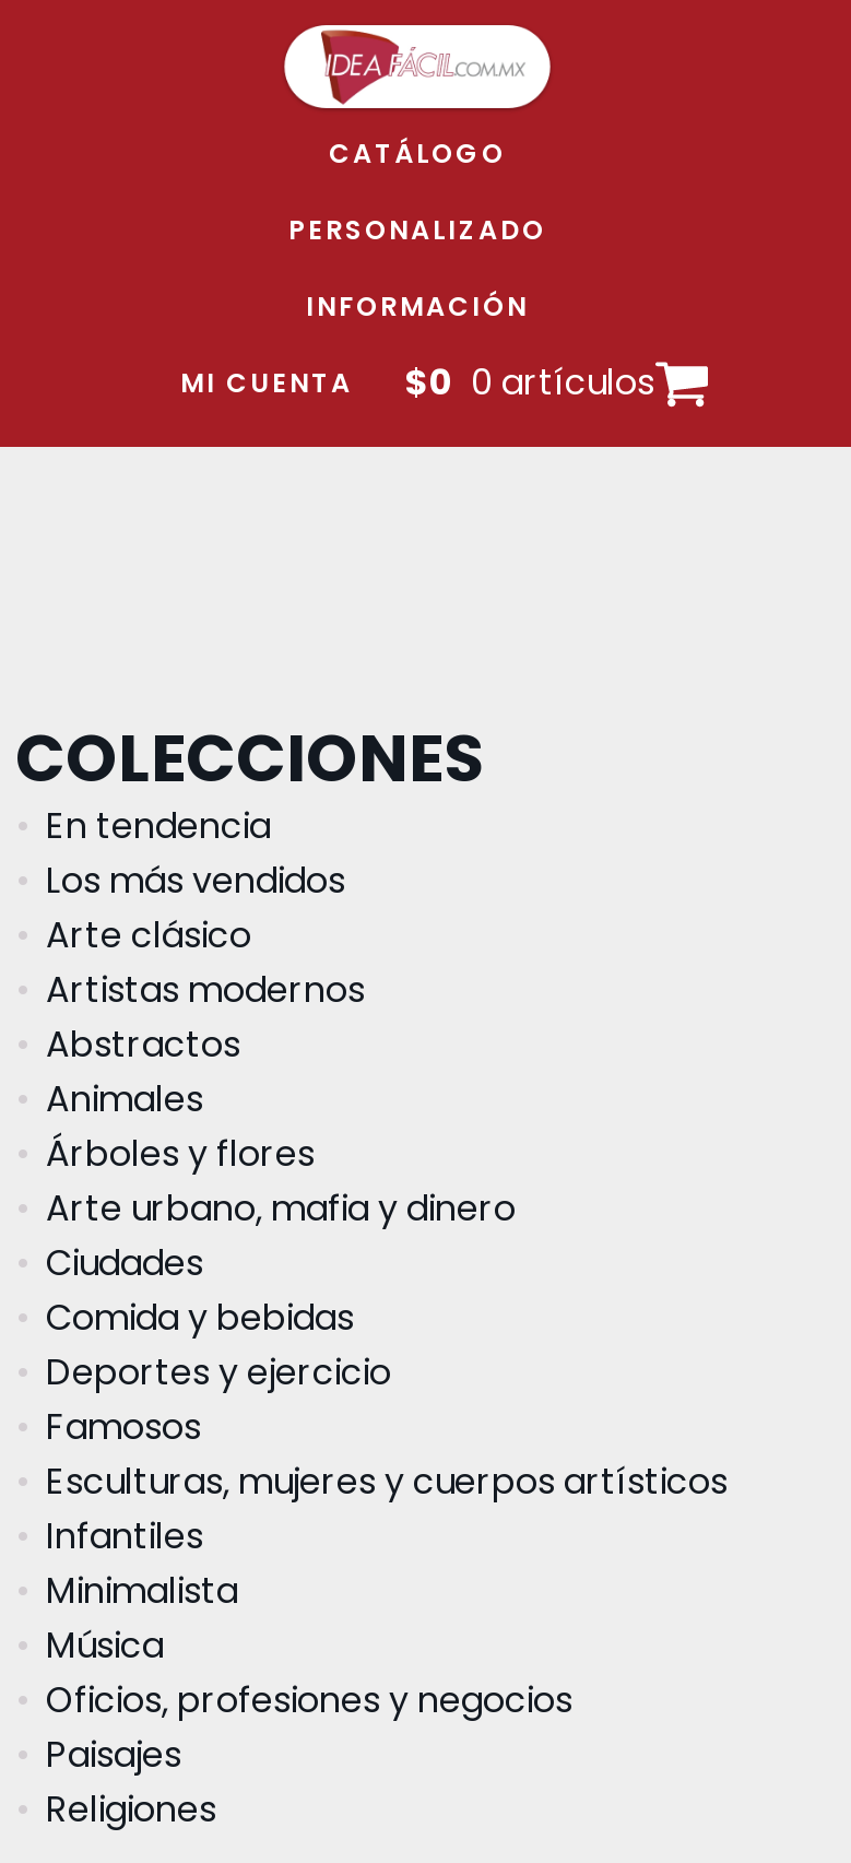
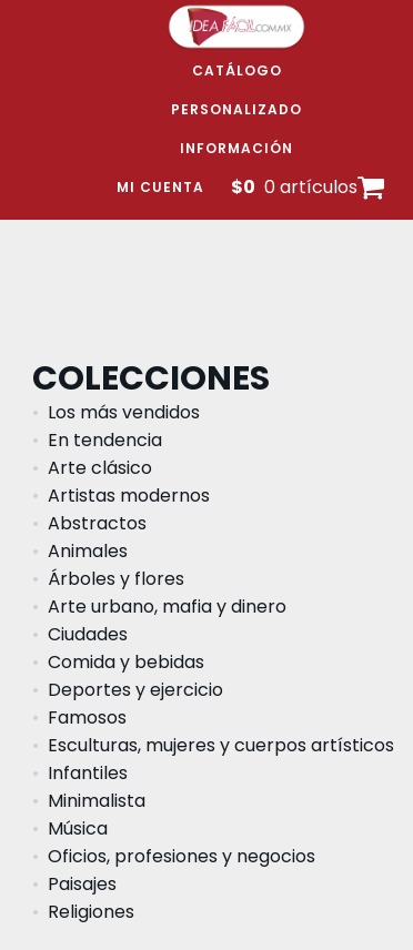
moved down: En tendencia

moved up: Los más vendidos
